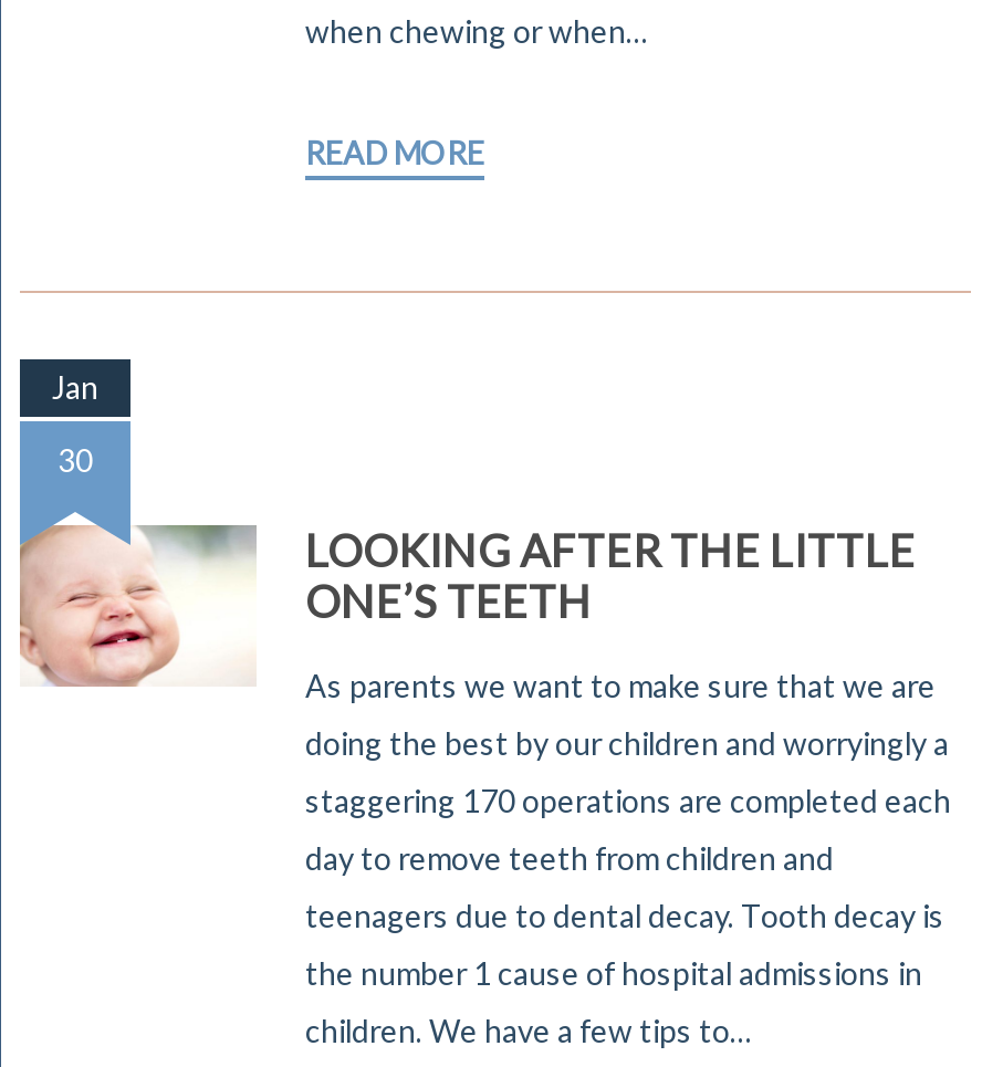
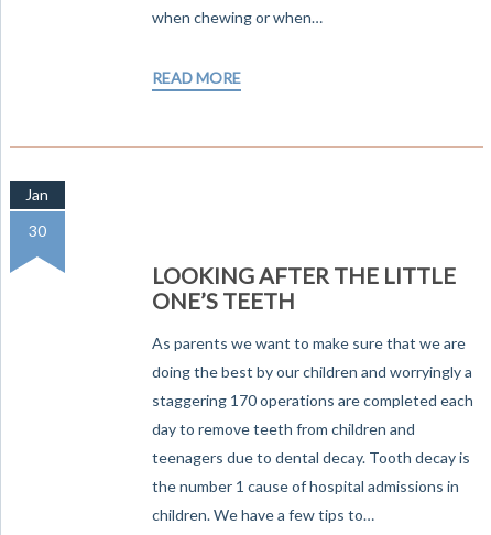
- [image]
